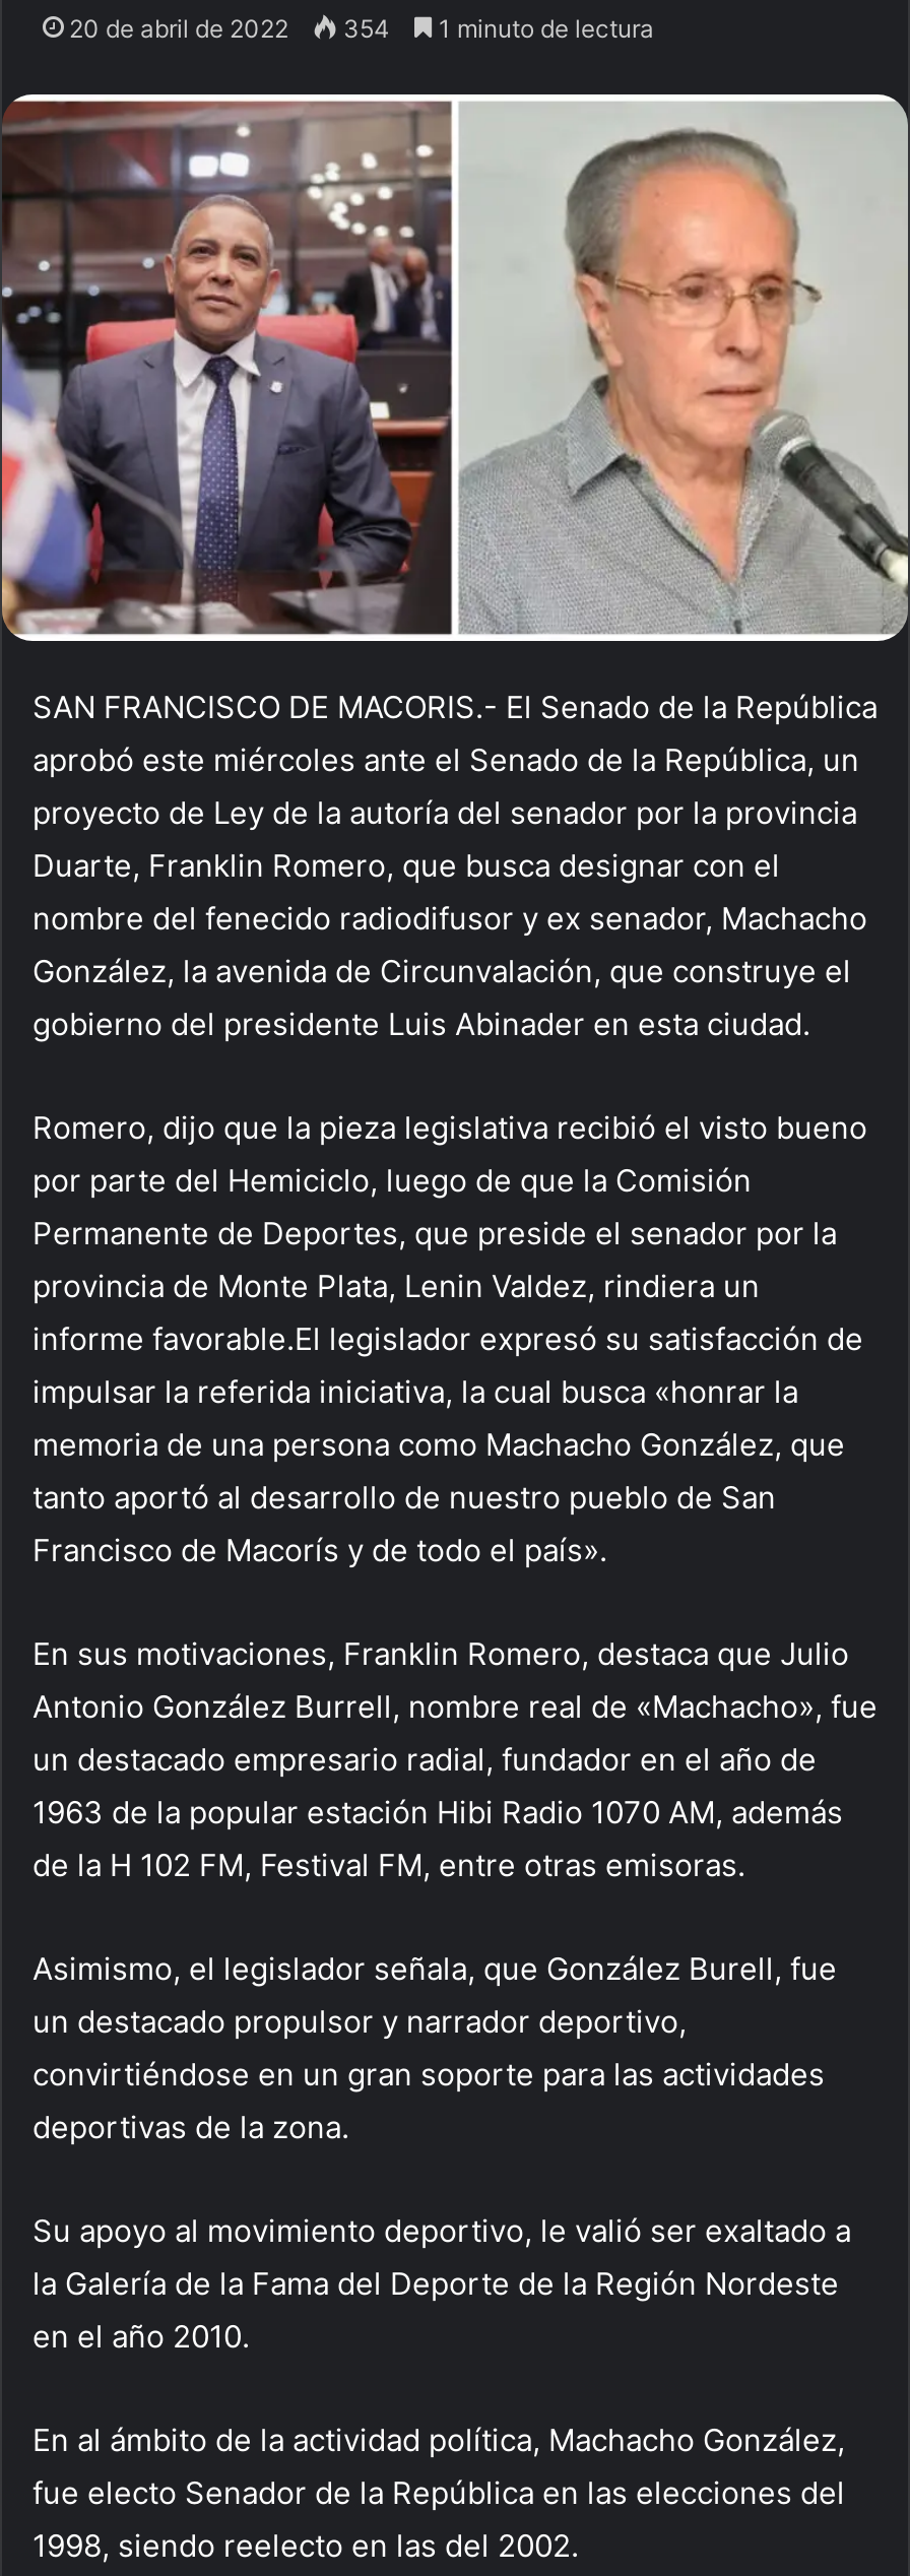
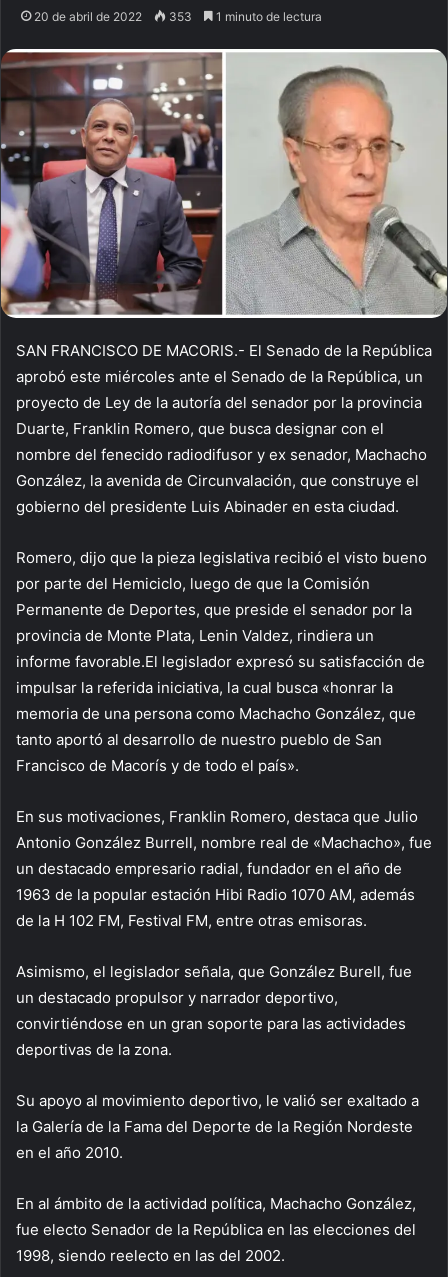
- 20 de abril de 2022 354 1 minuto de lectura
+ 20 de abril de 2022 353 1 minuto de lectura
